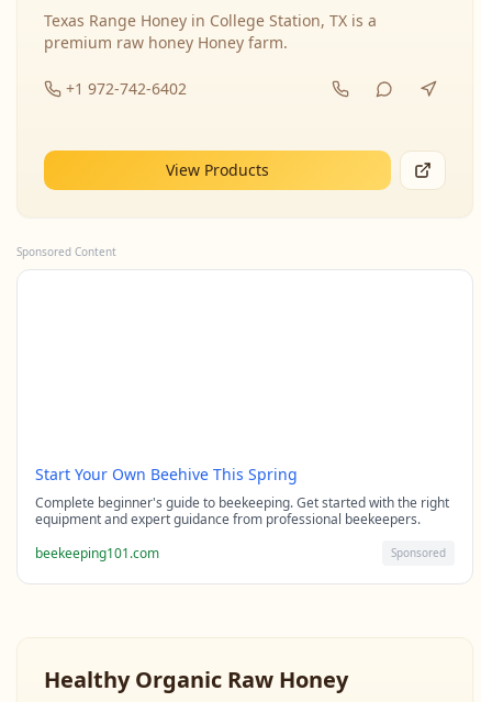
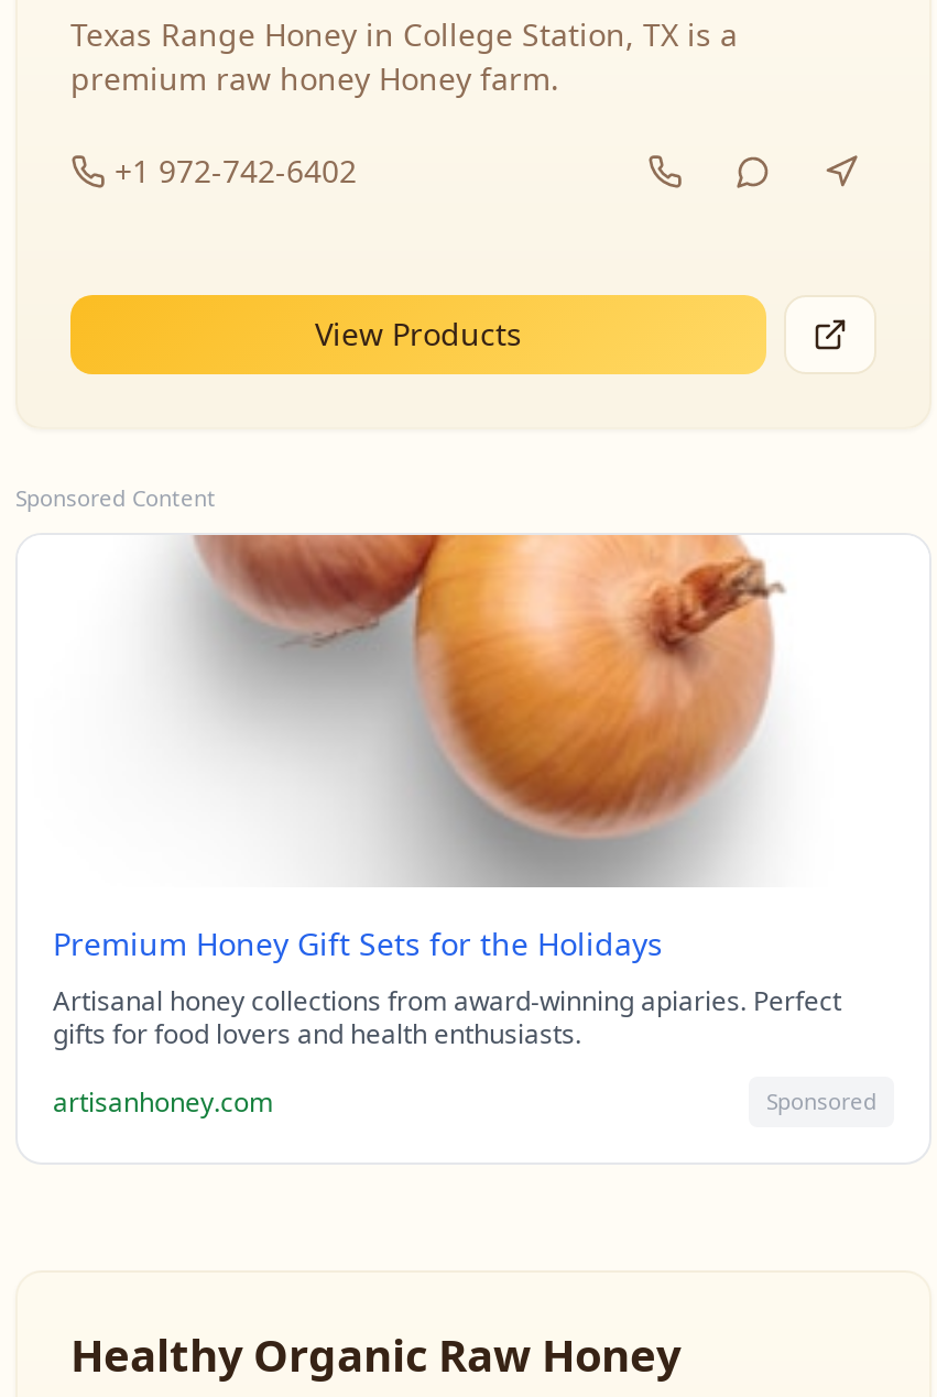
+ [image]

- Start Your Own Beehive This Spring
- Complete beginner's guide to beekeeping. Get started with the right
- equipment and expert guidance from professional beekeepers.
+ Premium Honey Gift Sets for the Holidays
+ Artisanal honey collections from award-winning apiaries. Perfect
+ gifts for food lovers and health enthusiasts.

- beekeeping101.com
+ artisanhoney.com
